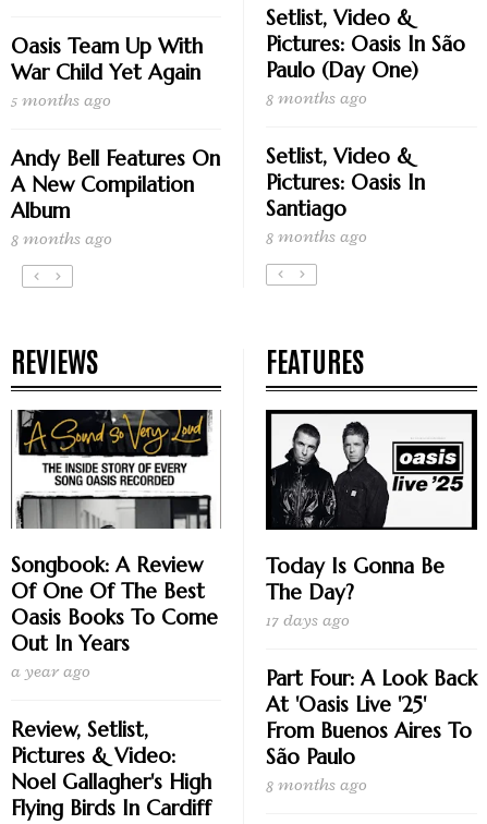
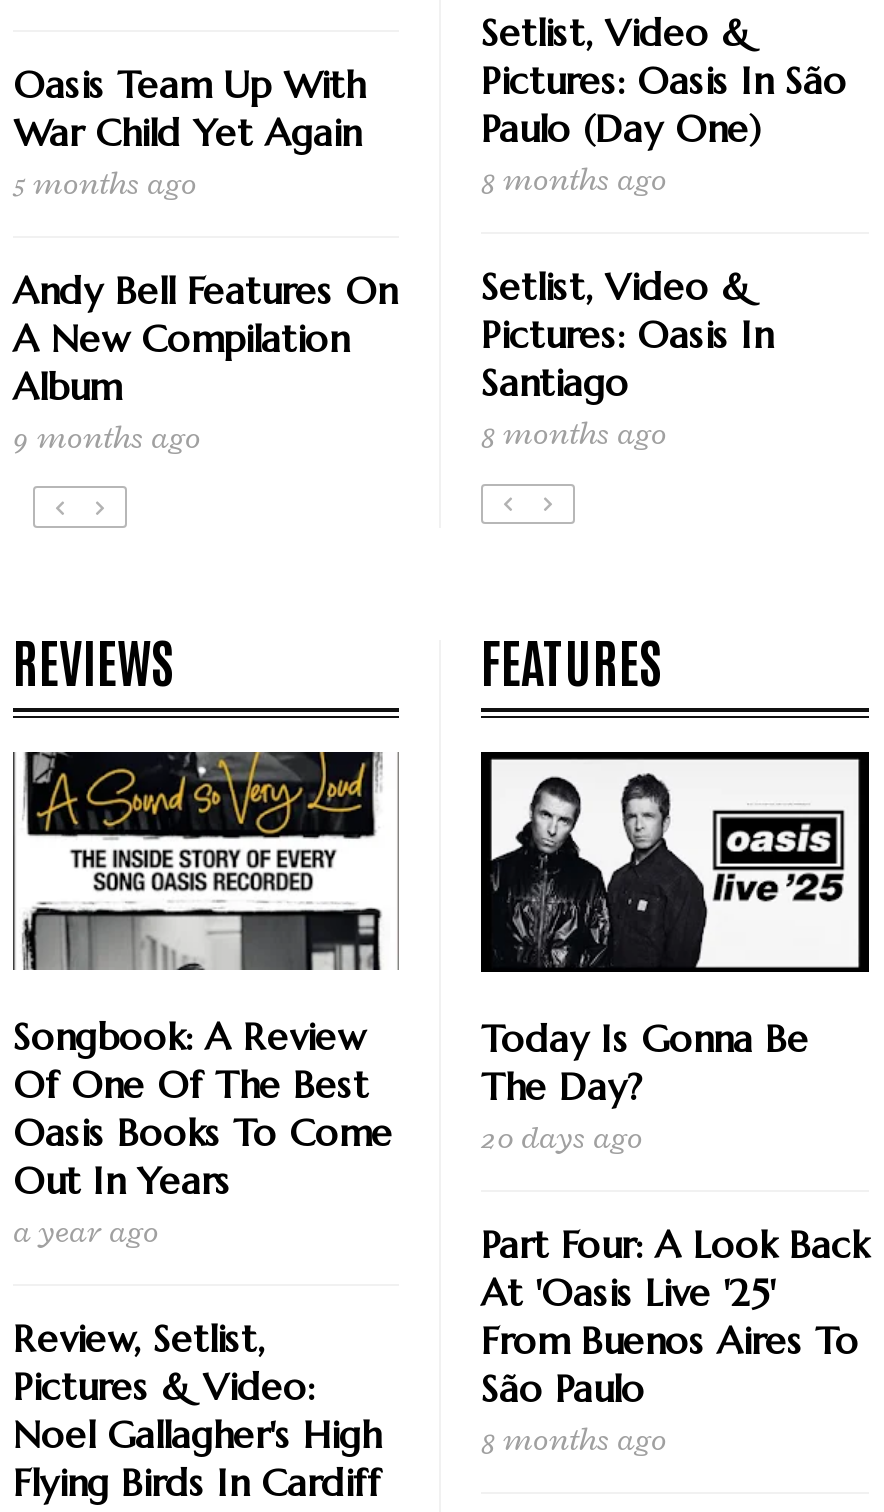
- 8 months ago
+ 9 months ago

- 17 days ago
+ 20 days ago
